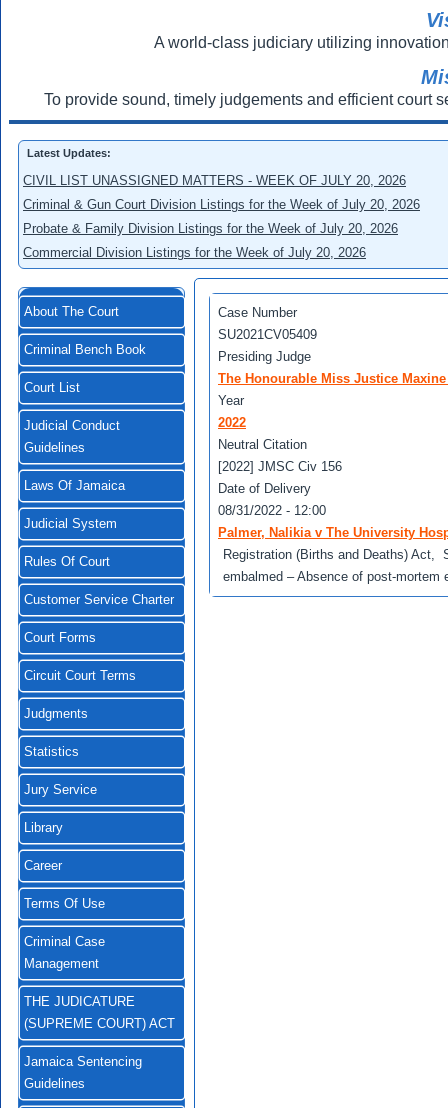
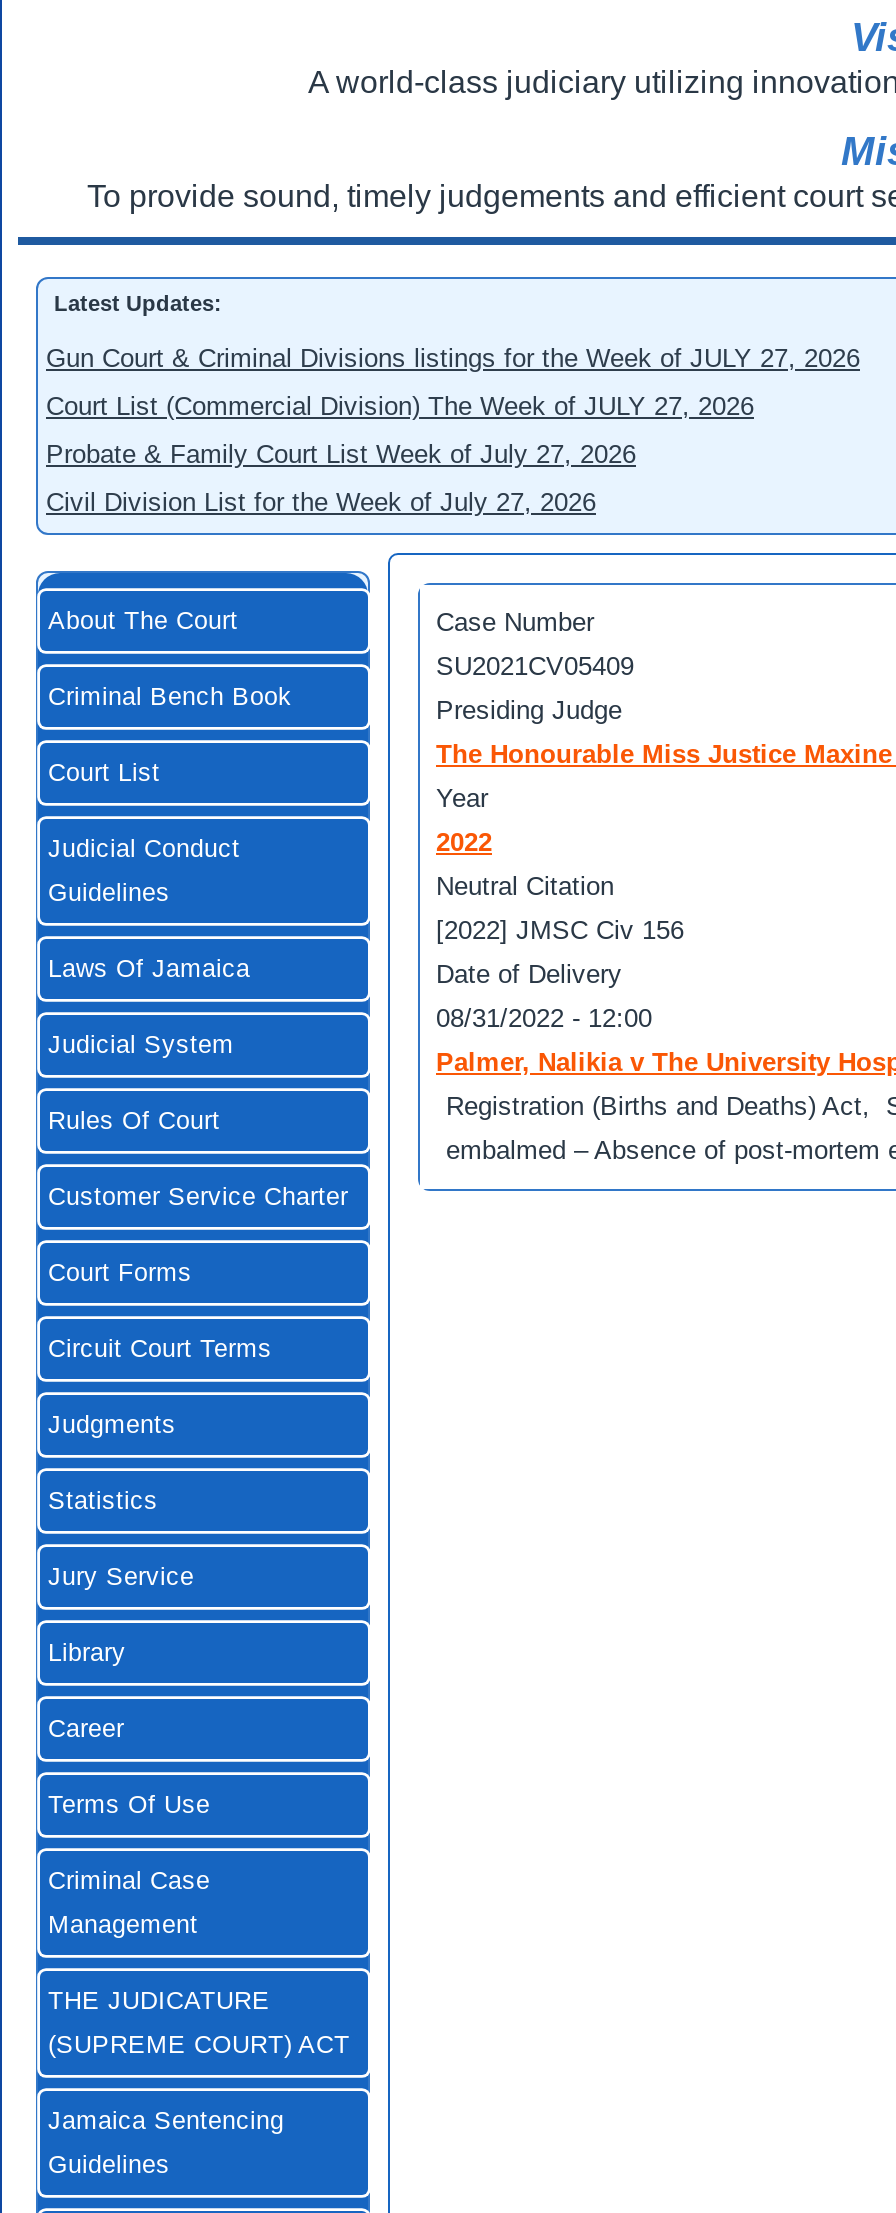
- CIVIL LIST UNASSIGNED MATTERS - WEEK OF JULY 20, 2026
+ Gun Court & Criminal Divisions listings for the Week of JULY 27, 2026

- Criminal & Gun Court Division Listings for the Week of July 20, 2026
+ Court List (Commercial Division) The Week of JULY 27, 2026

- Probate & Family Division Listings for the Week of July 20, 2026
+ Probate & Family Court List Week of July 27, 2026

- Commercial Division Listings for the Week of July 20, 2026
+ Civil Division List for the Week of July 27, 2026
